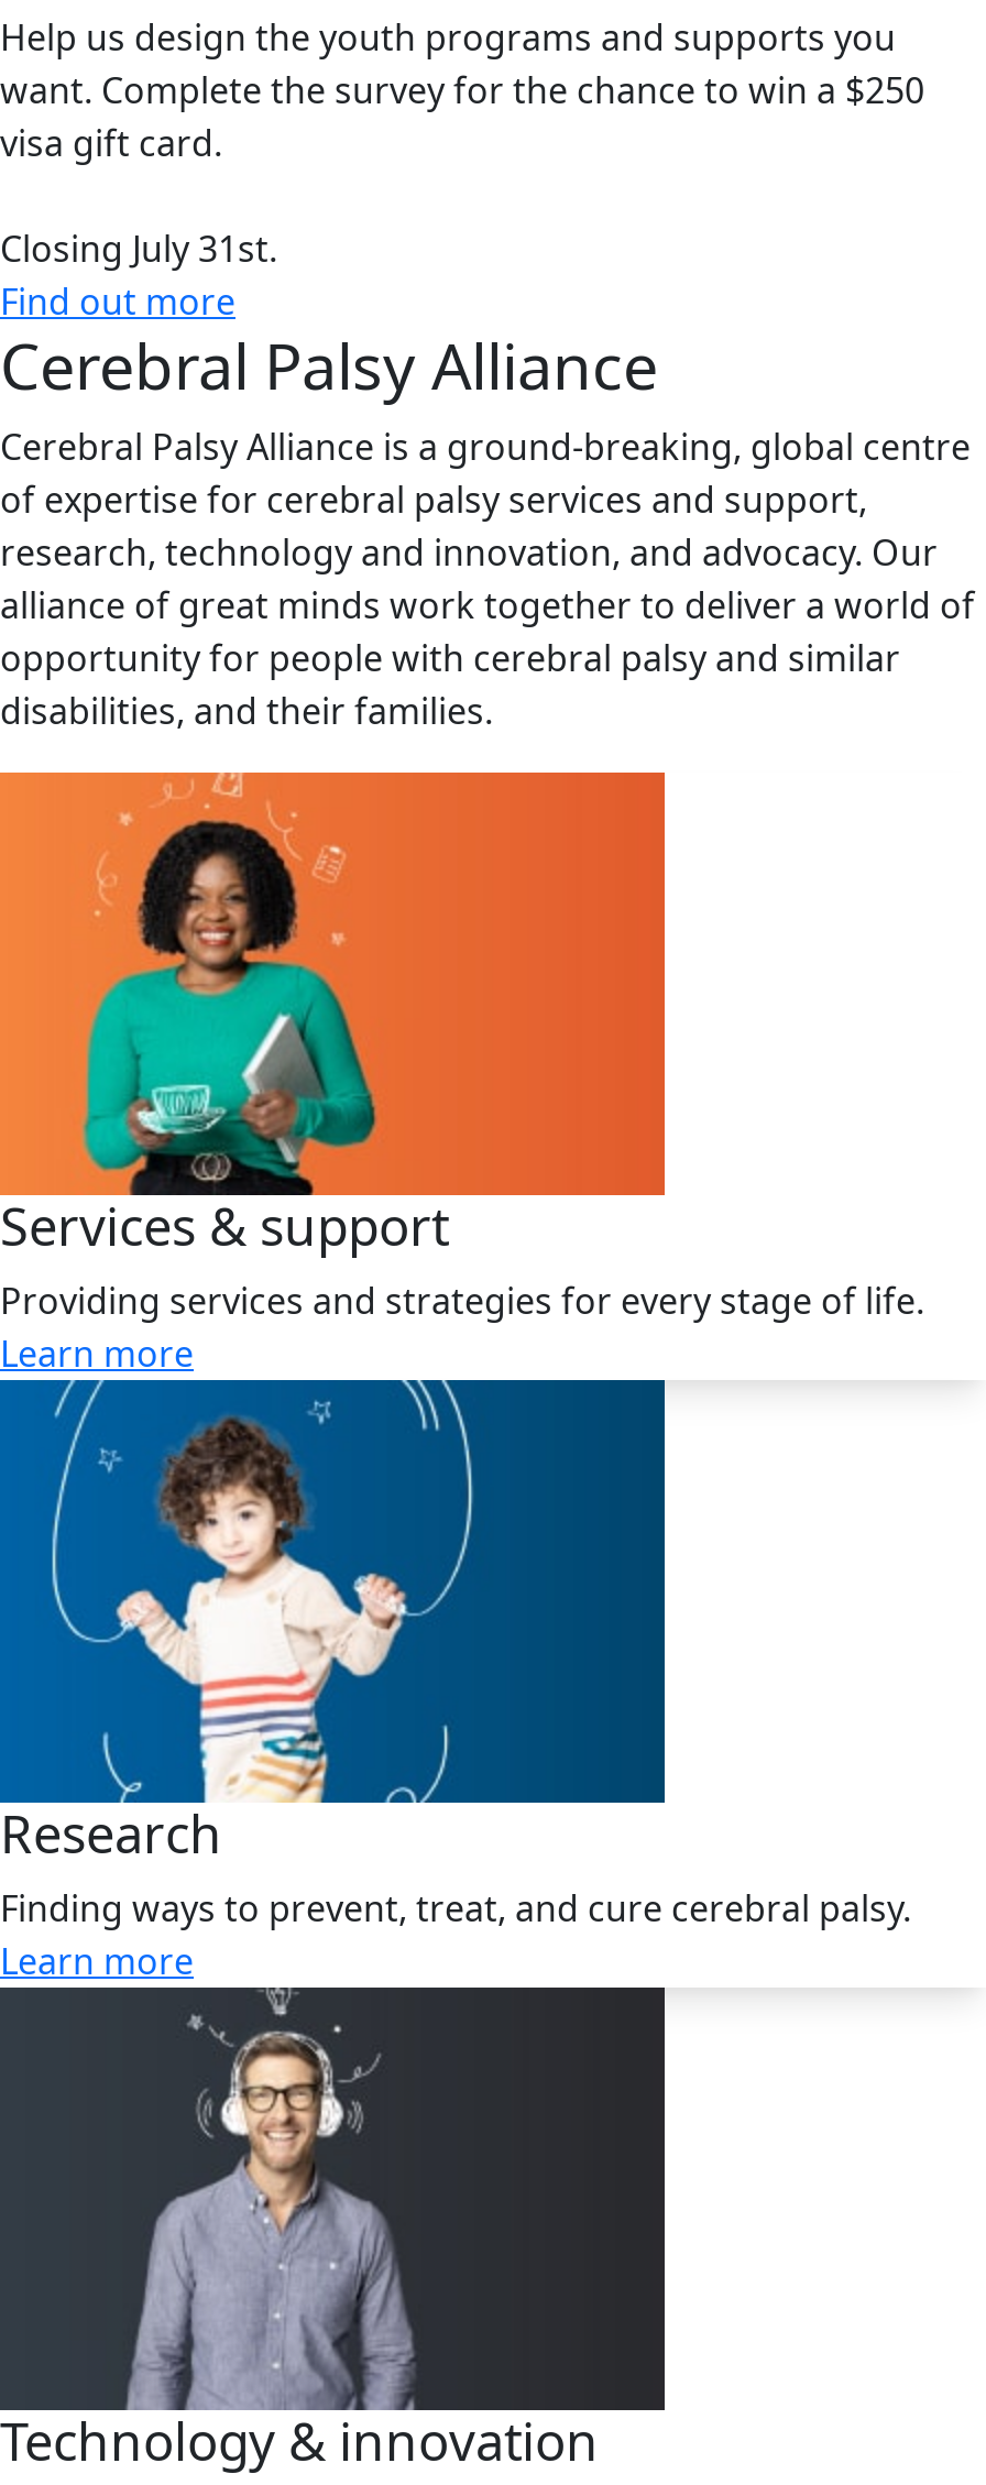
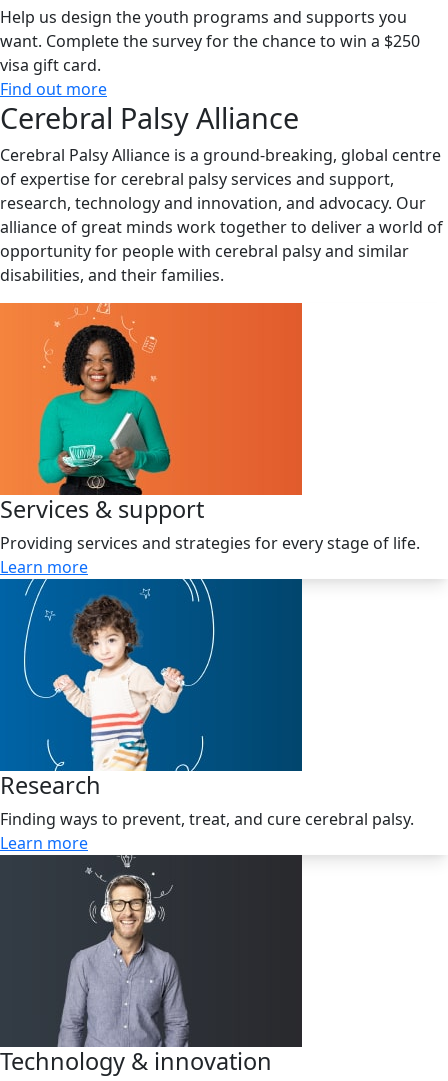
- Closing July 31st.
